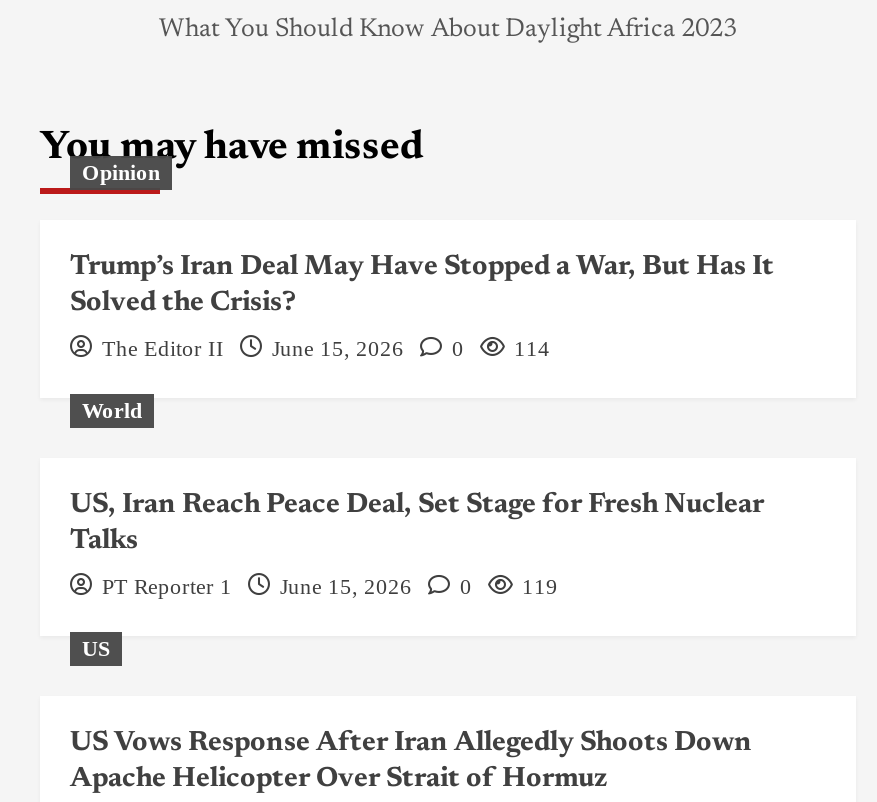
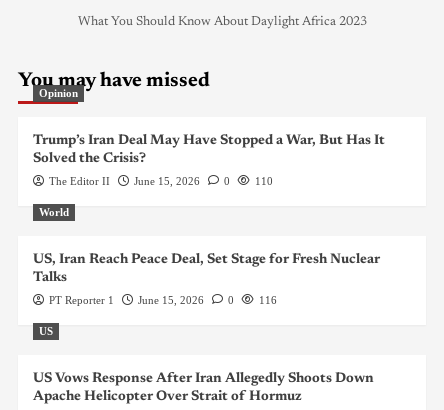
- 114
+ 110

- 119
+ 116
